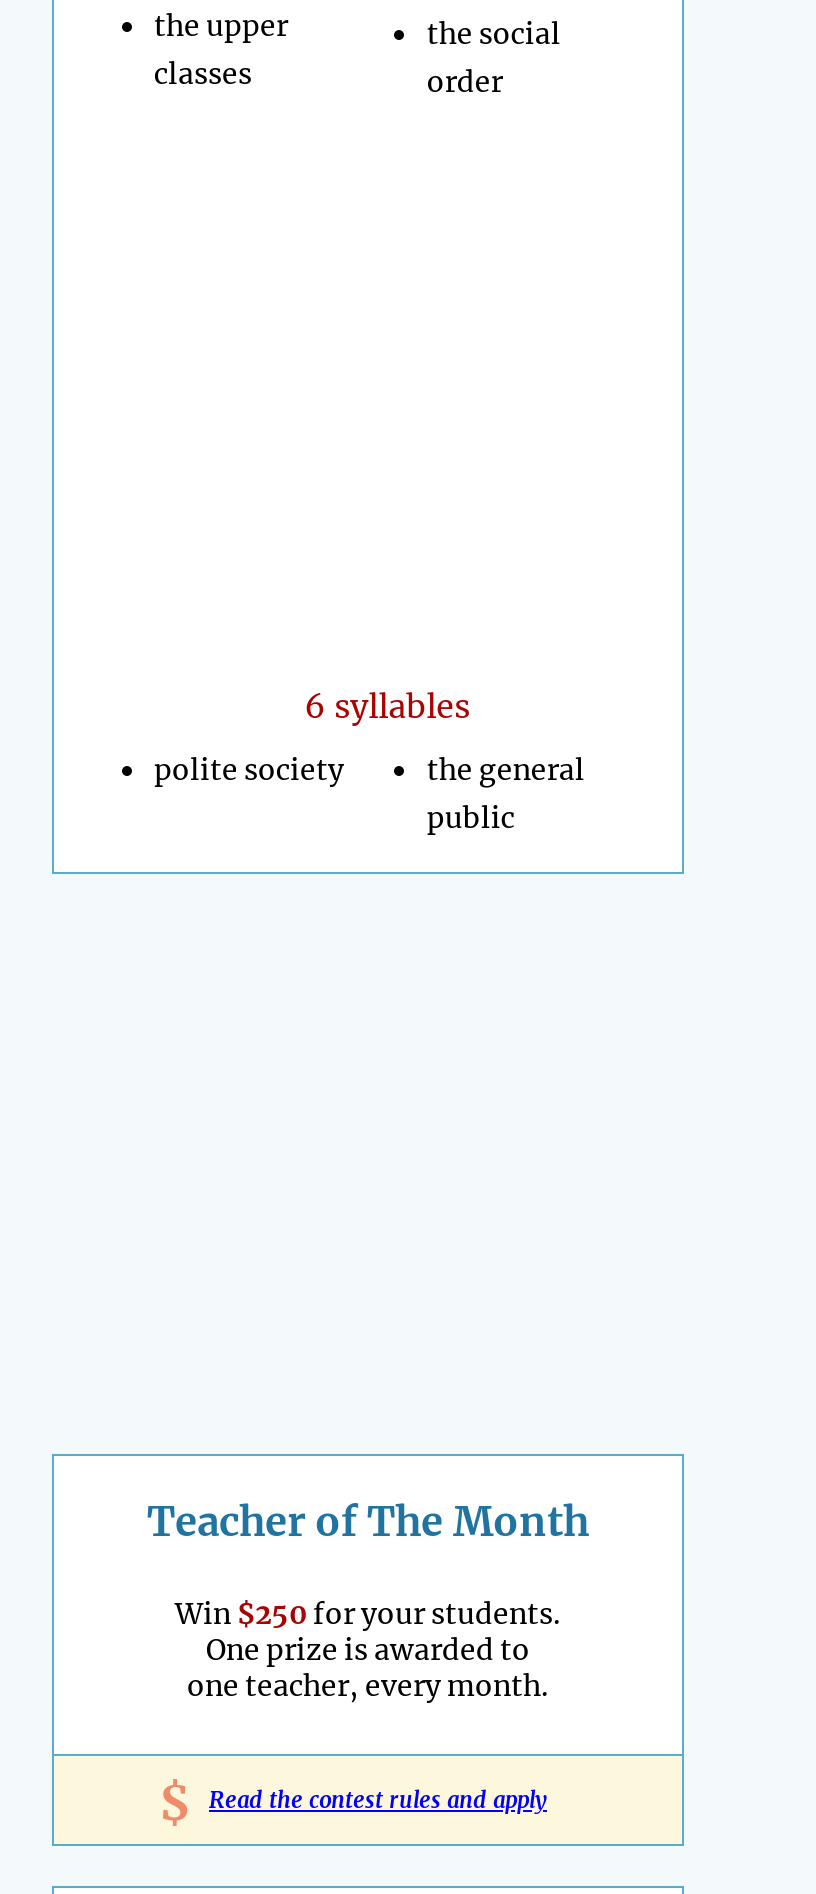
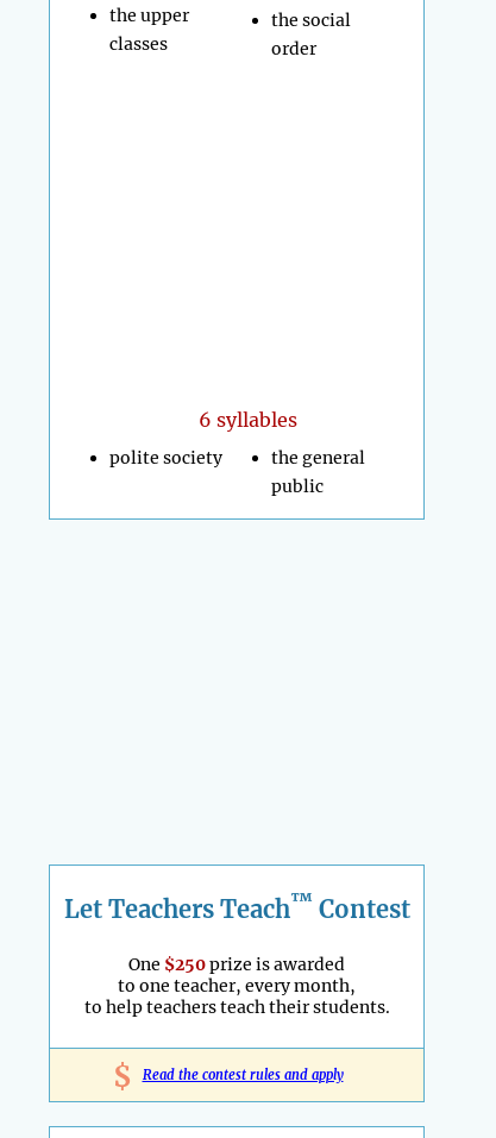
- Teacher of The Month
+ Let Teachers Teach™ Contest

- Win $250 for your students.
- One prize is awarded to
- one teacher, every month.
+ One $250 prize is awarded
+ to one teacher, every month,
+ to help teachers teach their students.
